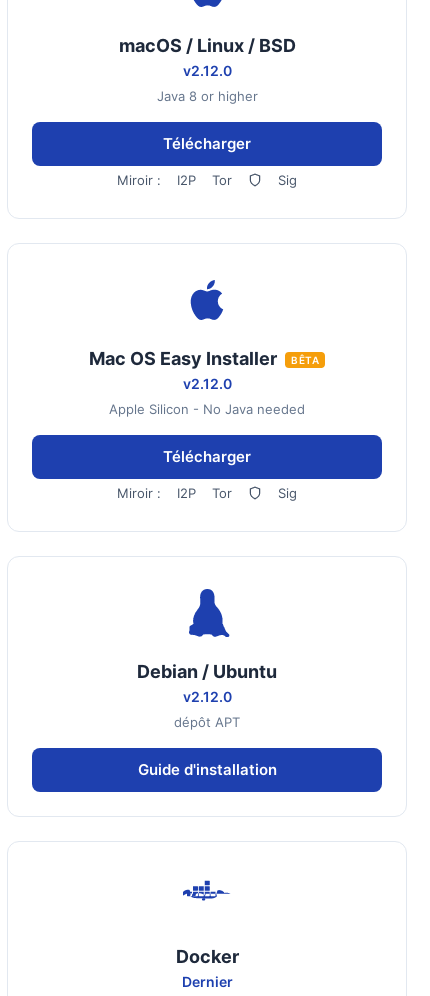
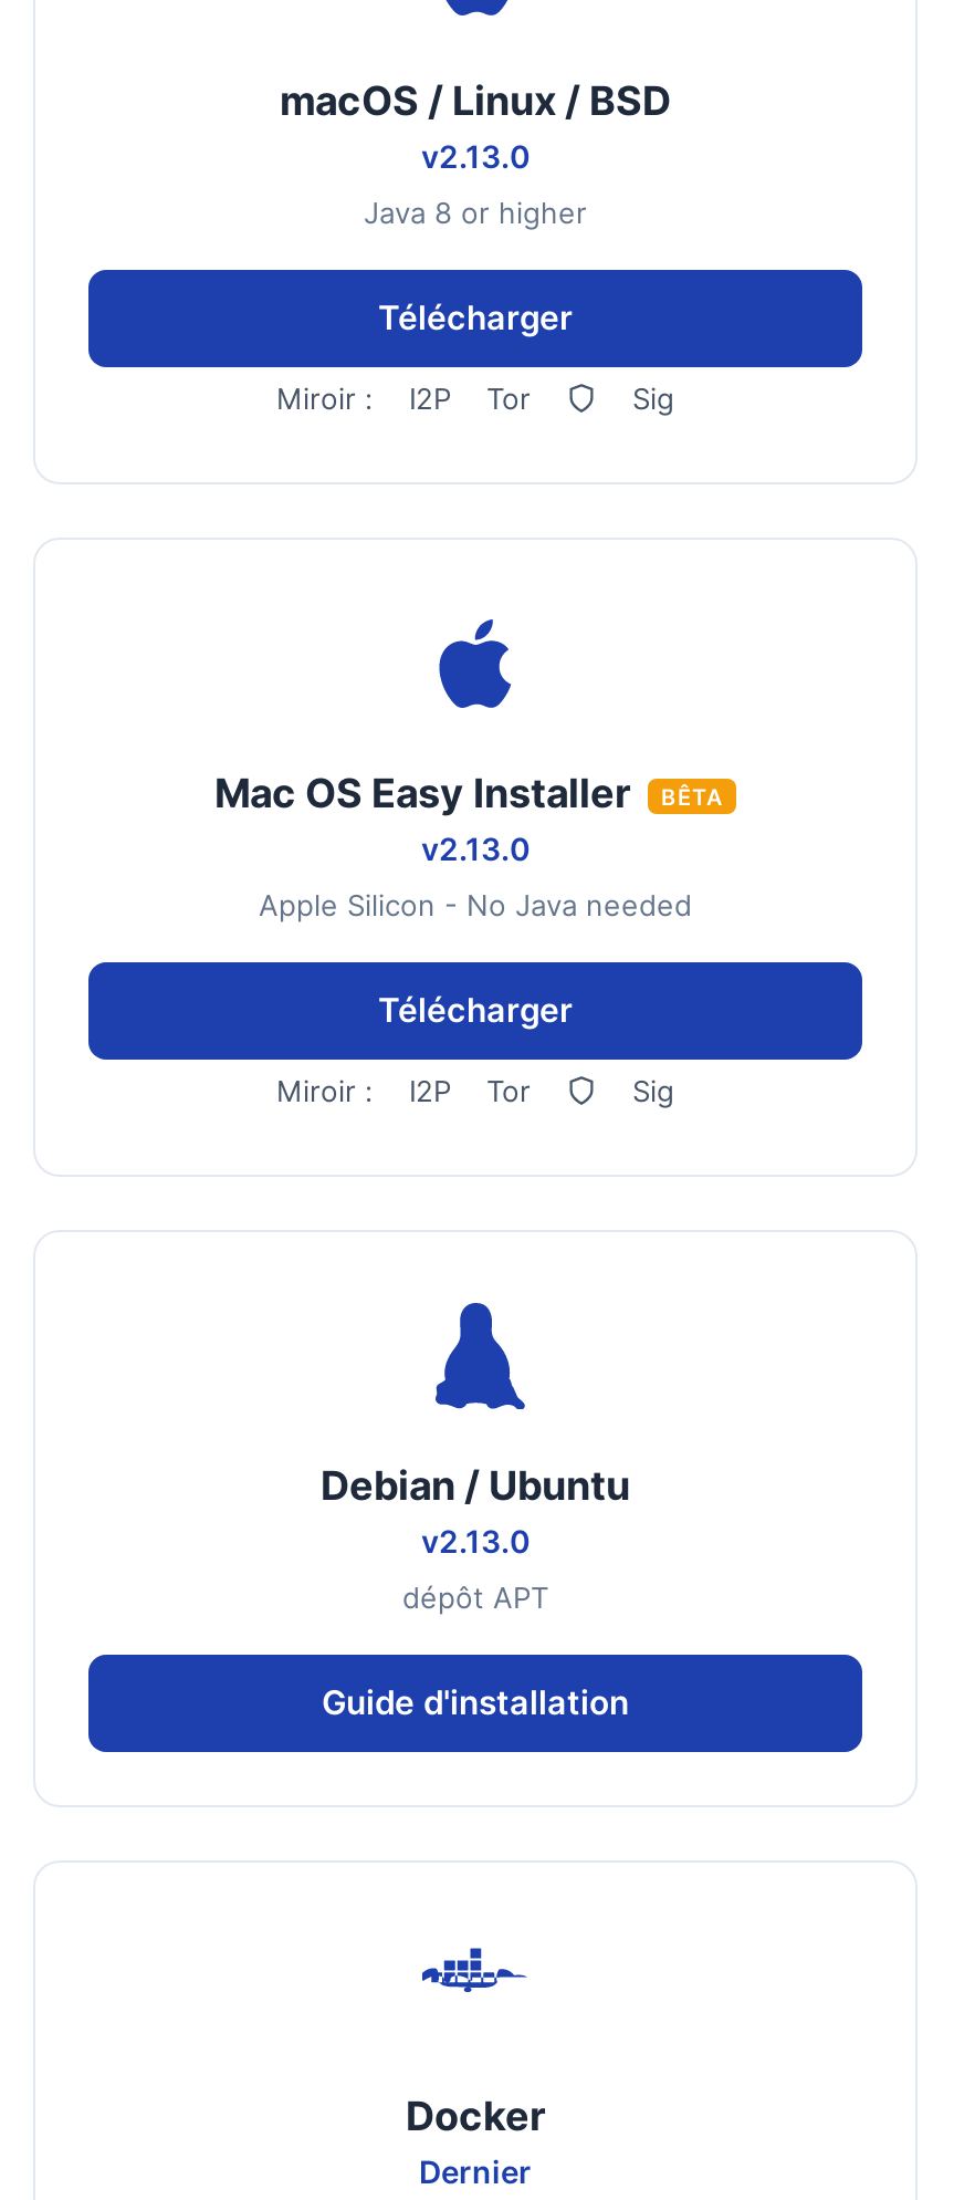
- v2.12.0
+ v2.13.0

- v2.12.0
+ v2.13.0

- v2.12.0
+ v2.13.0
